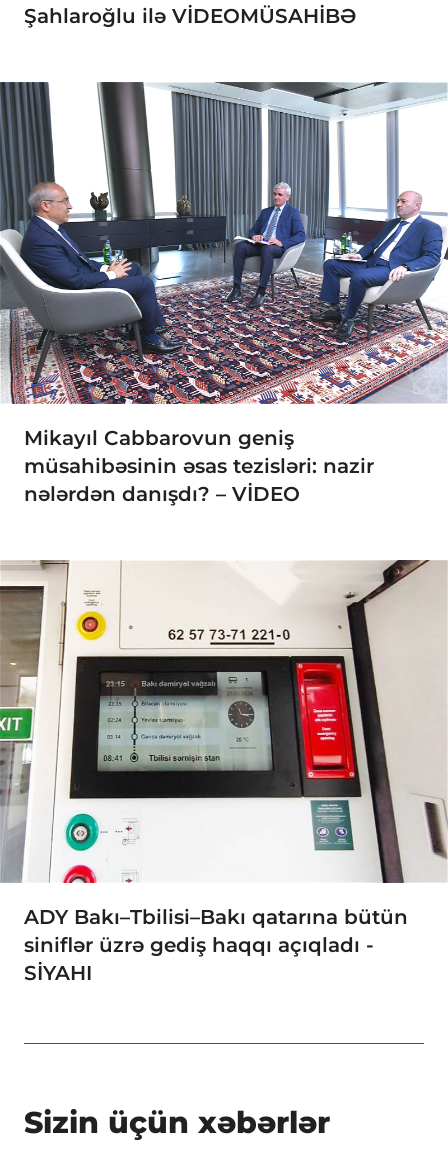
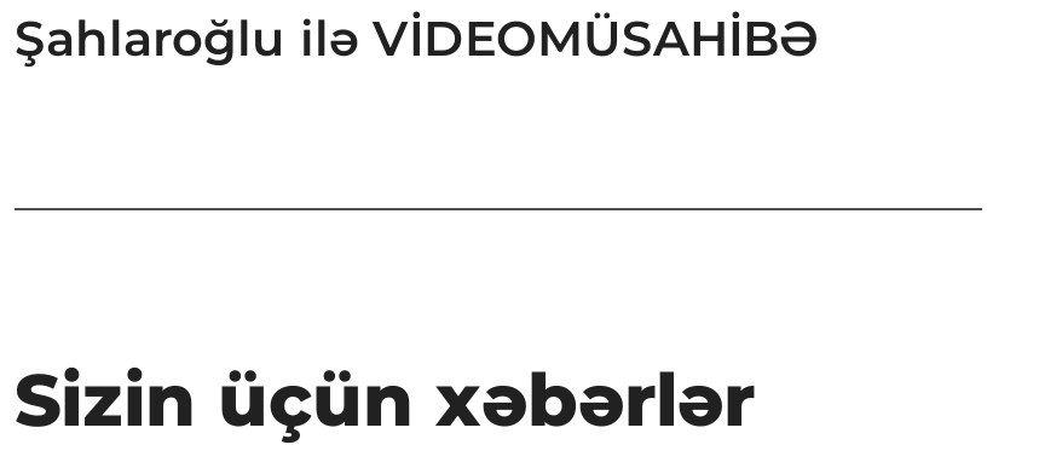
- [image]
- Mikayıl Cabbarovun geniş
- müsahibəsinin əsas tezisləri: nazir
- nələrdən danışdı? – VİDEO

- [image]
- ADY Bakı–Tbilisi–Bakı qatarına bütün
- siniflər üzrə gediş haqqı açıqladı -
- SİYAHI
